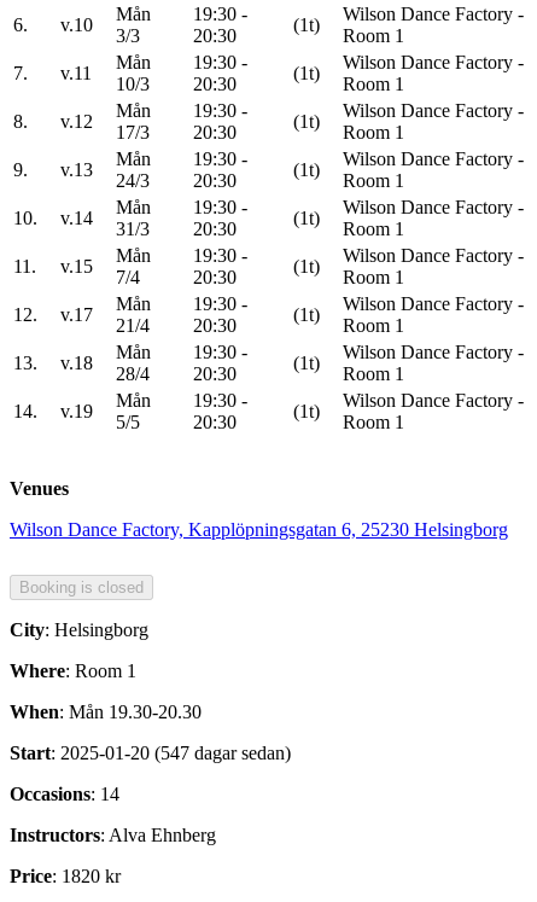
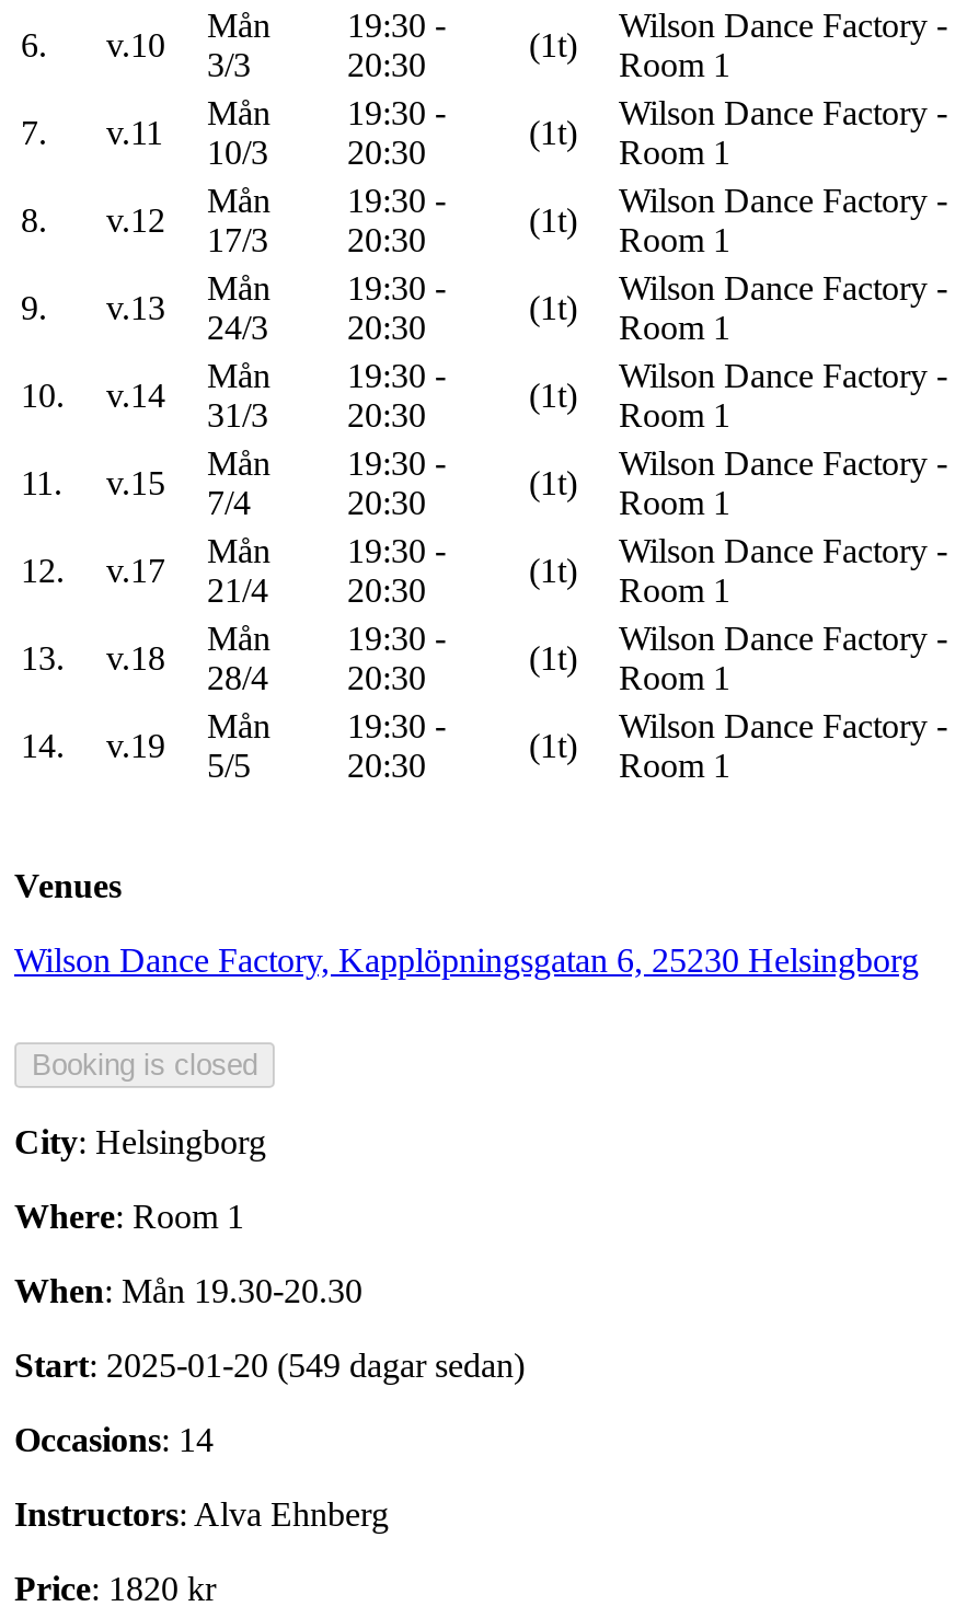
- Start: 2025-01-20 (547 dagar sedan)
+ Start: 2025-01-20 (549 dagar sedan)
